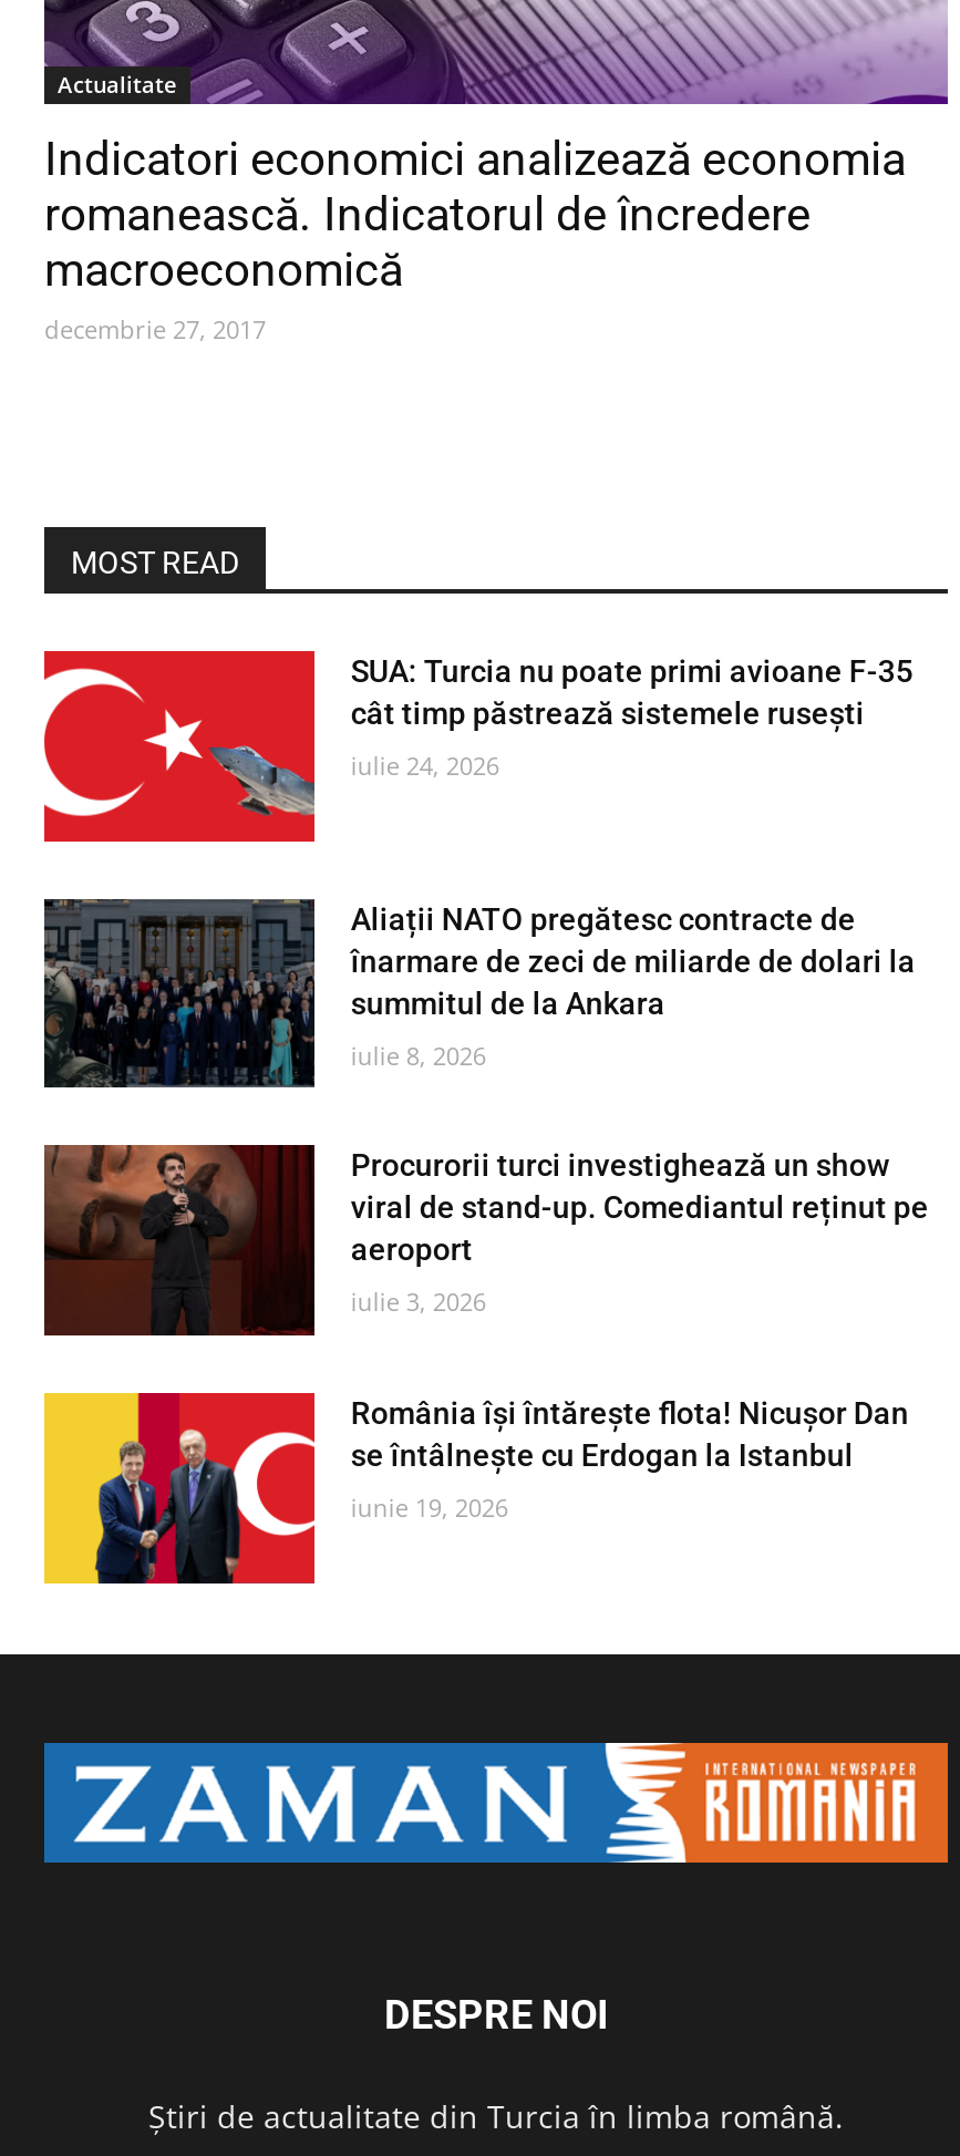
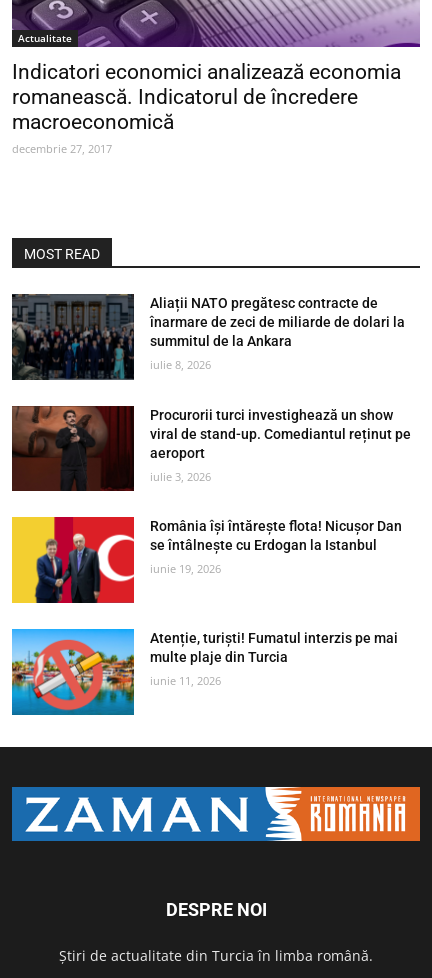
- [image]
- SUA: Turcia nu poate primi avioane F-35
- cât timp păstrează sistemele rusești
- iulie 24, 2026

moved up: [image] | Aliații NATO pregătesc contracte de | înarmare de zeci de miliarde de dolari la | ... | se întâlnește cu Erdogan la Istanbul | iunie 19, 2026

+ [image]
+ Atenție, turiști! Fumatul interzis pe mai
+ multe plaje din Turcia
+ iunie 11, 2026
